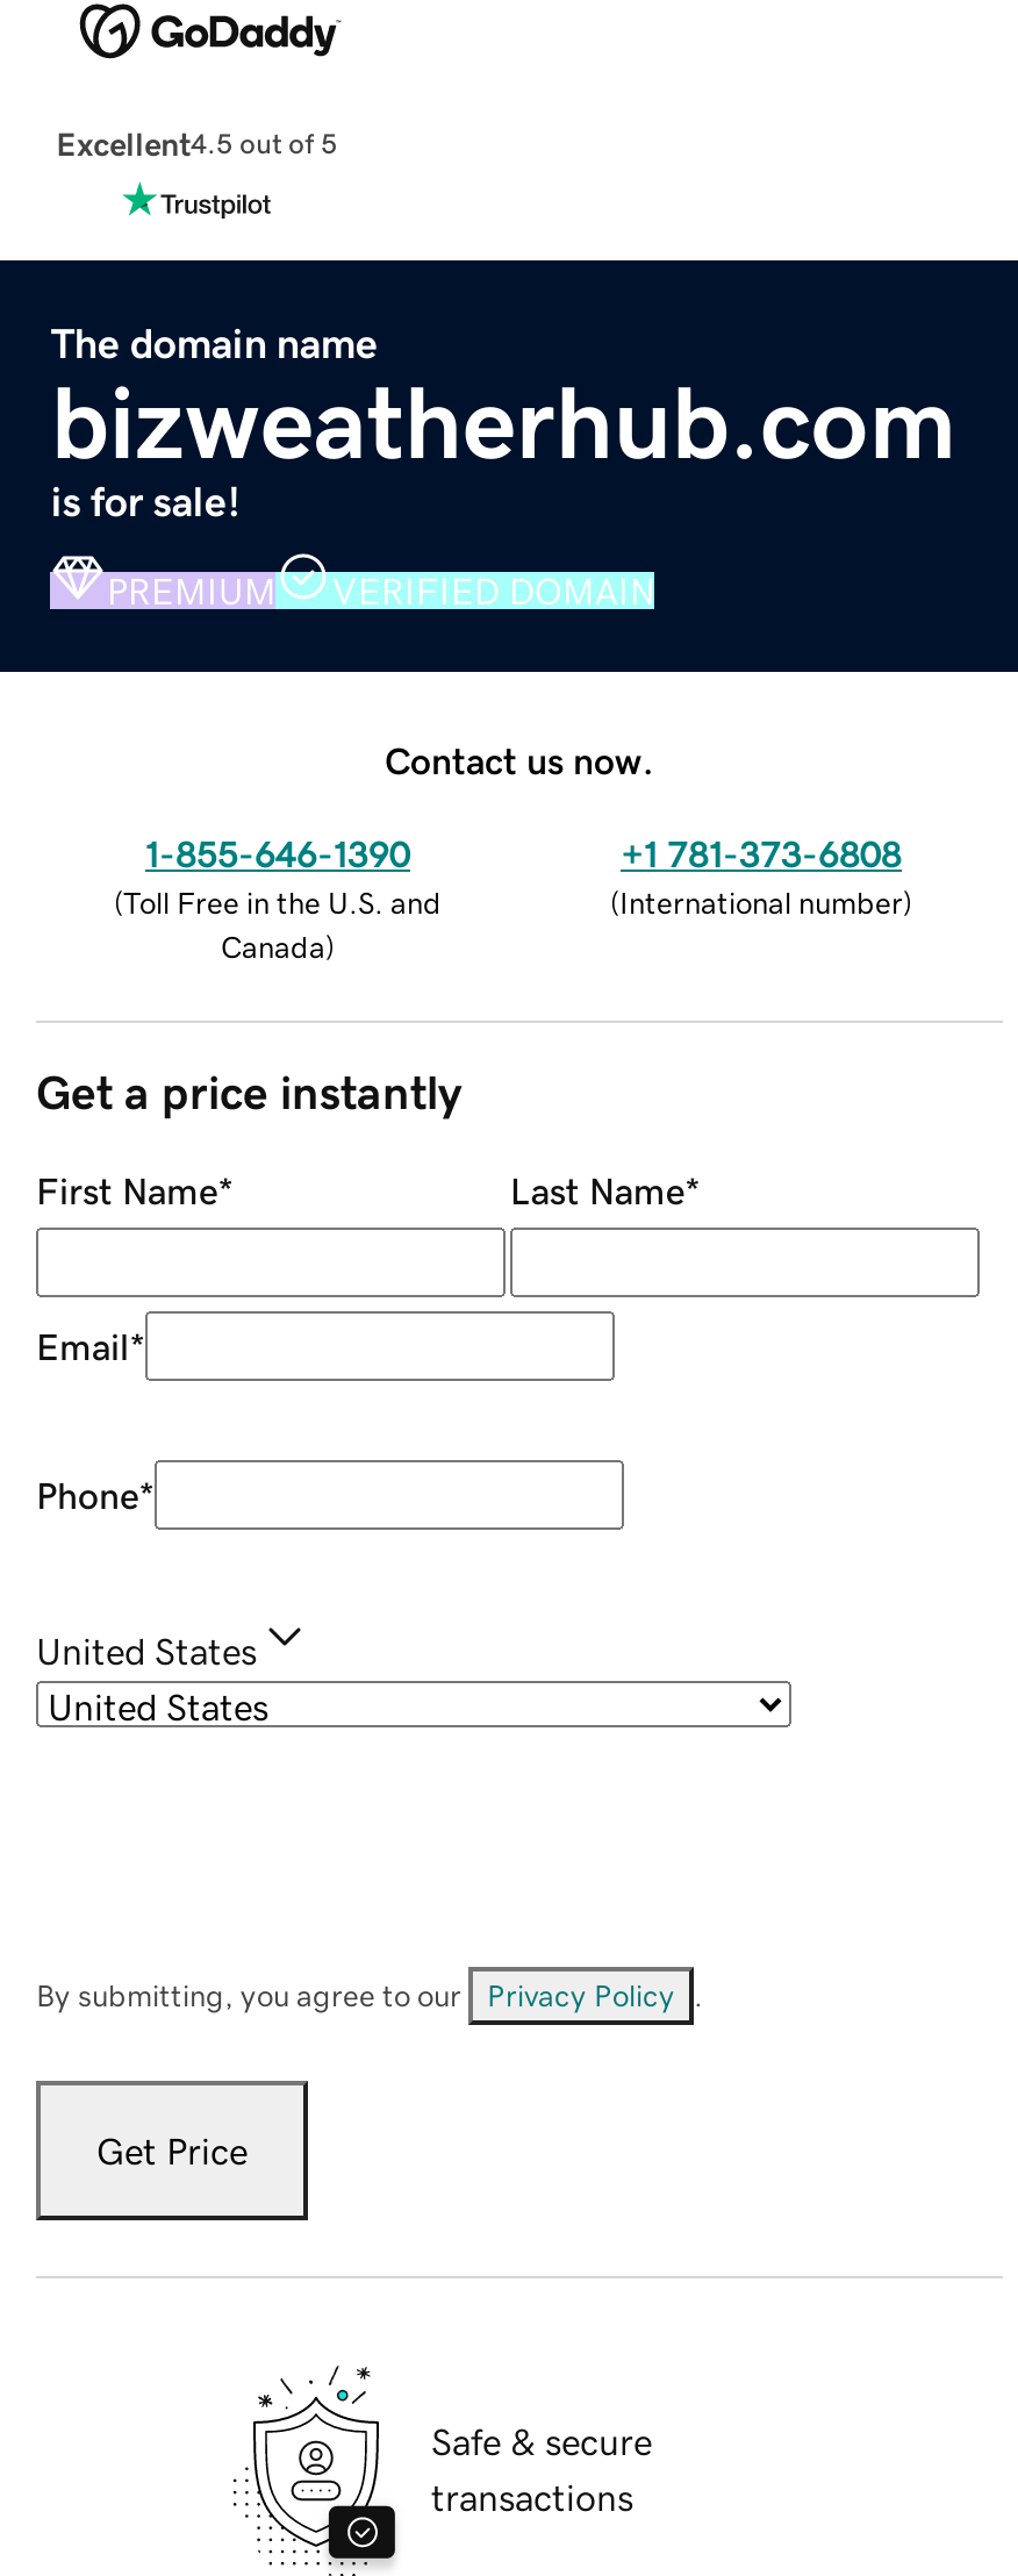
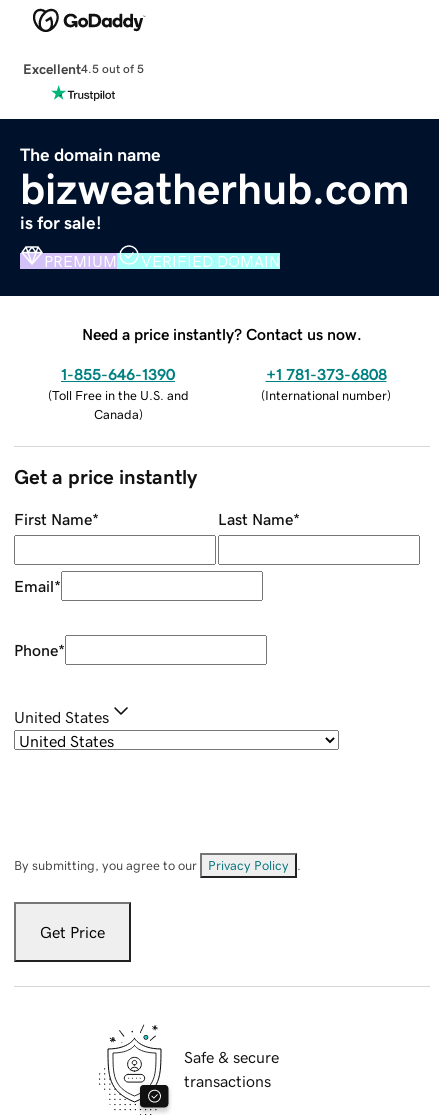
- Contact us now.
+ Need a price instantly? Contact us now.
